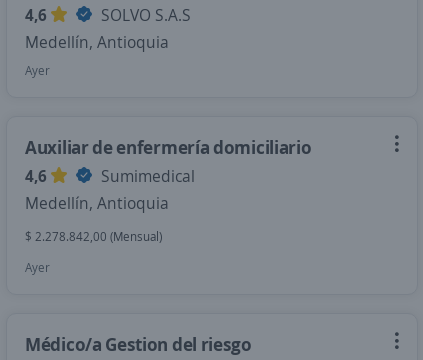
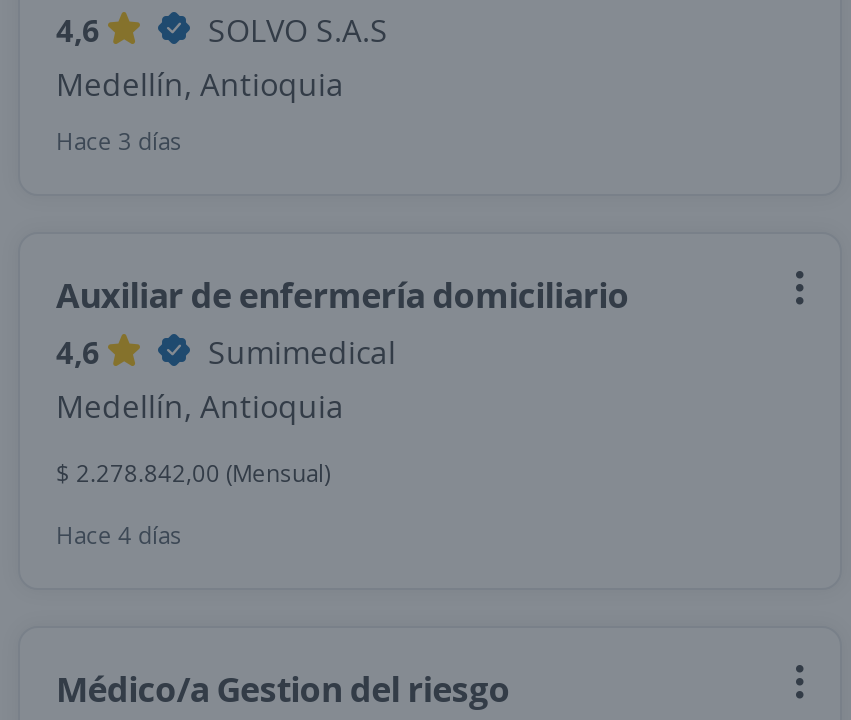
- Ayer
+ Hace 3 días

- Ayer
+ Hace 4 días
